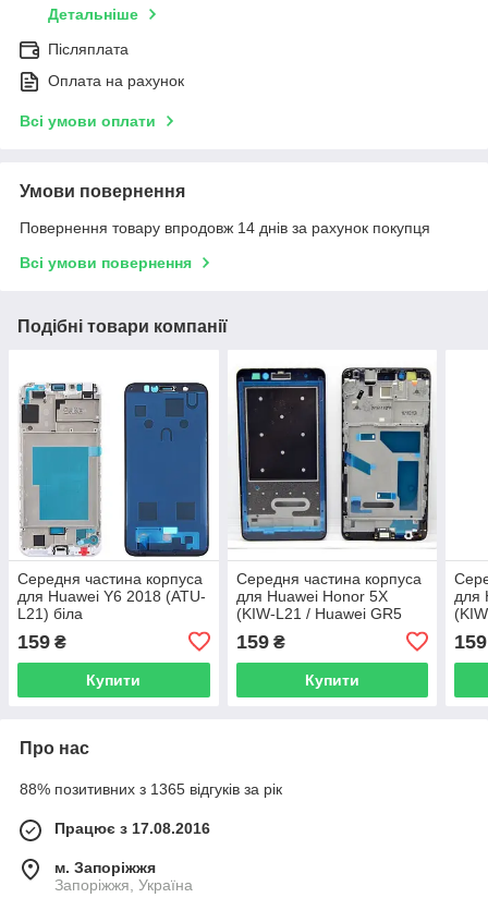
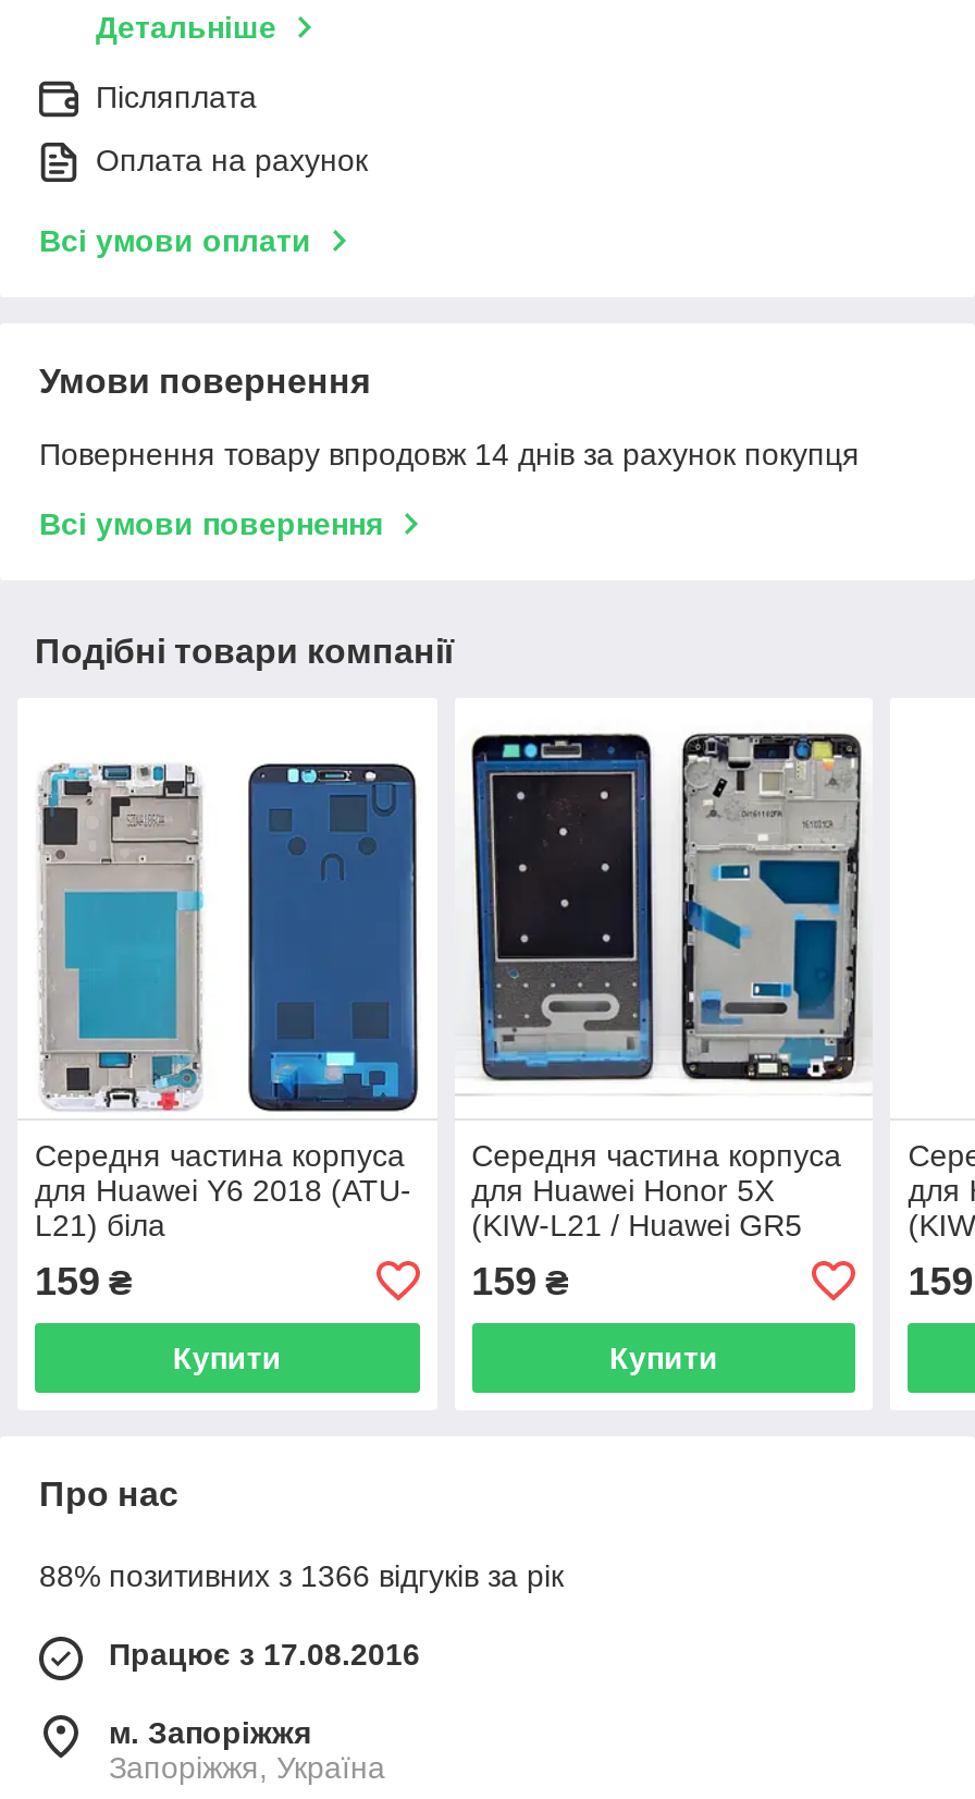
- 88% позитивних з 1365 відгуків за рік
+ 88% позитивних з 1366 відгуків за рік
